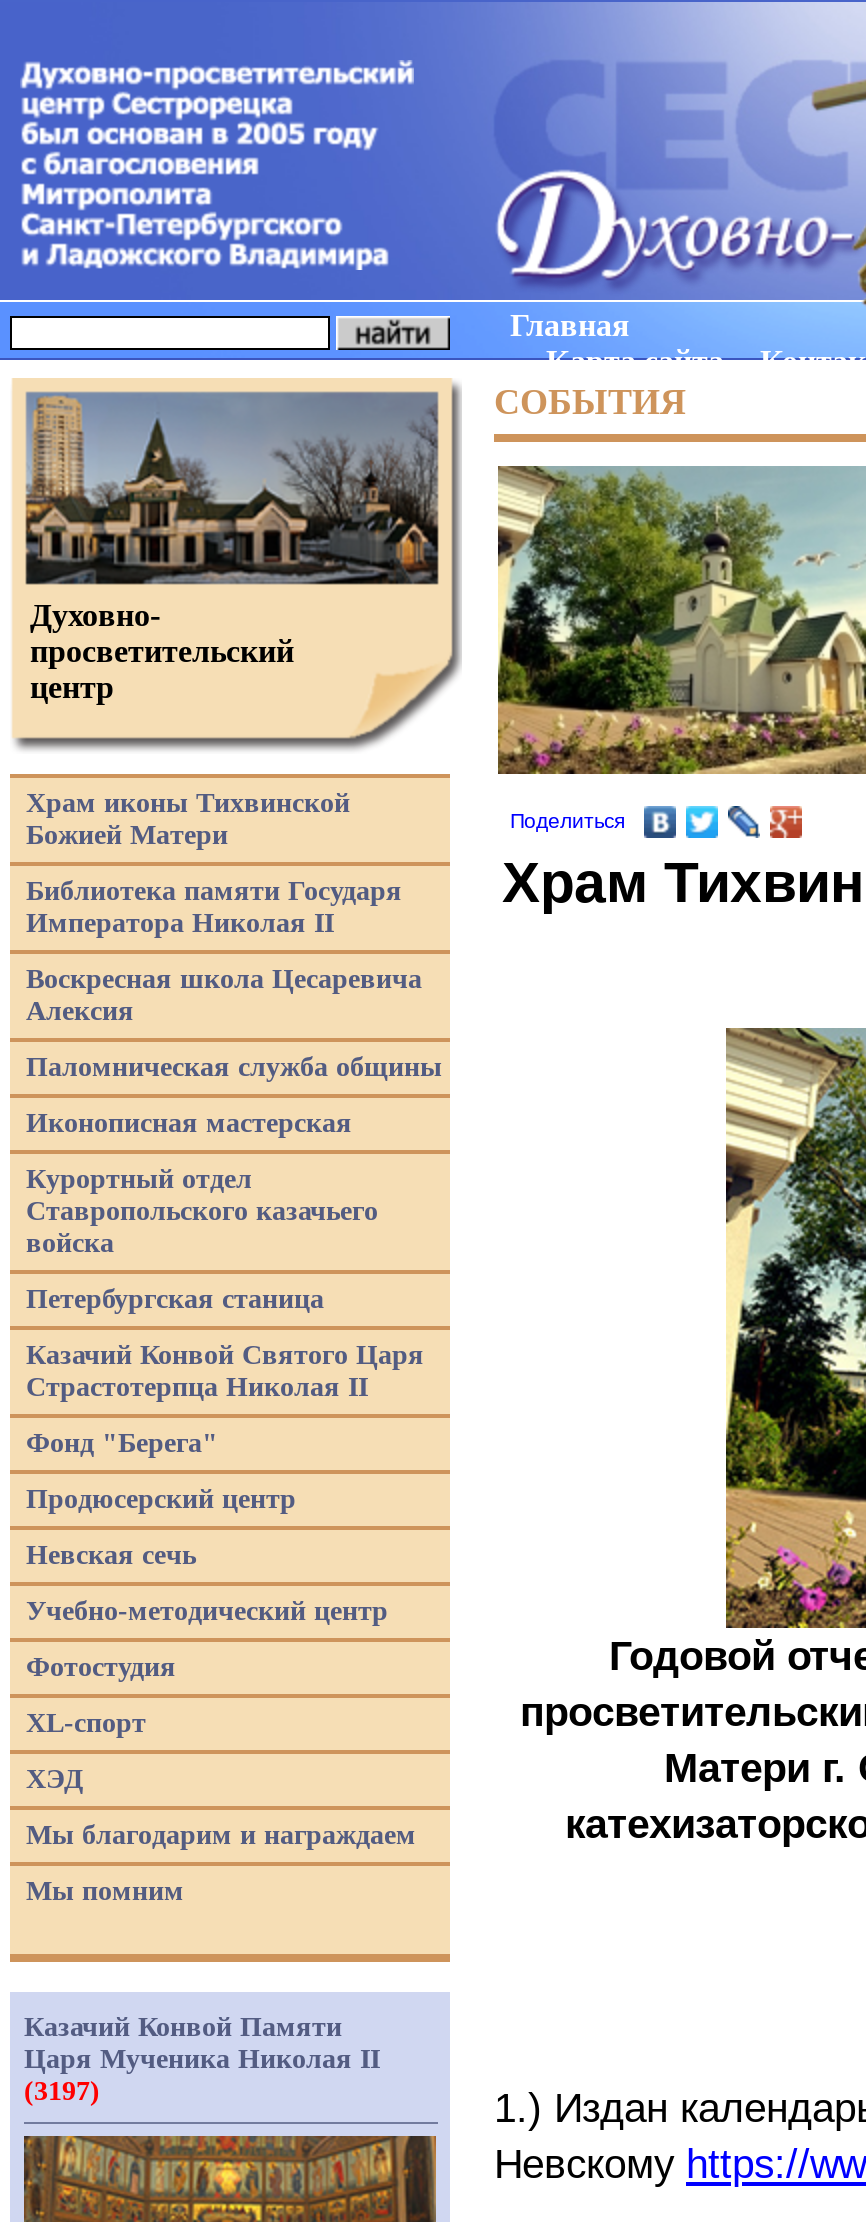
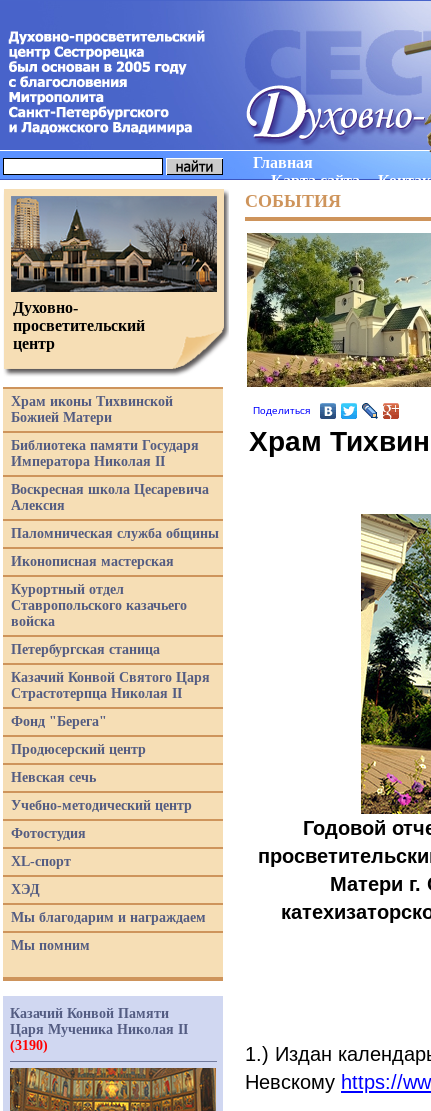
- (3197)
+ (3190)
